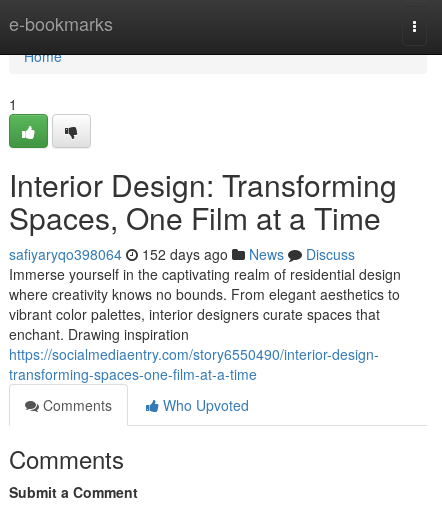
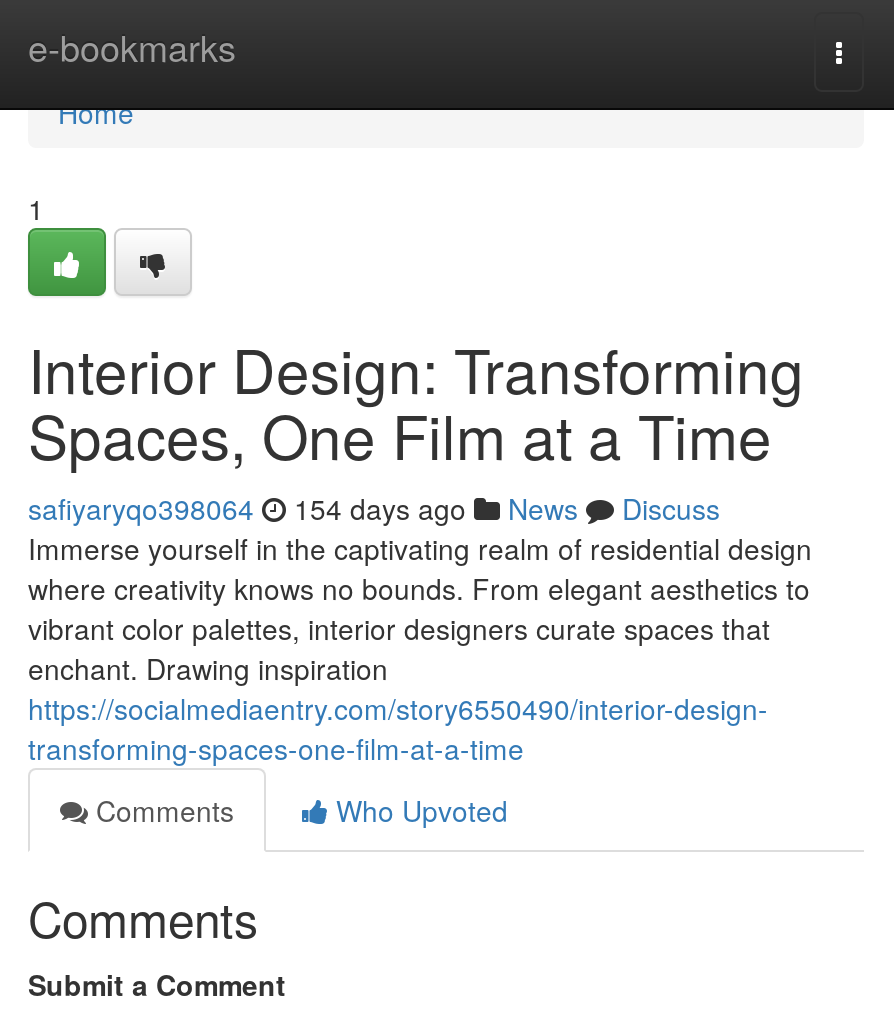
- safiyaryqo398064 152 days ago News Discuss
+ safiyaryqo398064 154 days ago News Discuss
